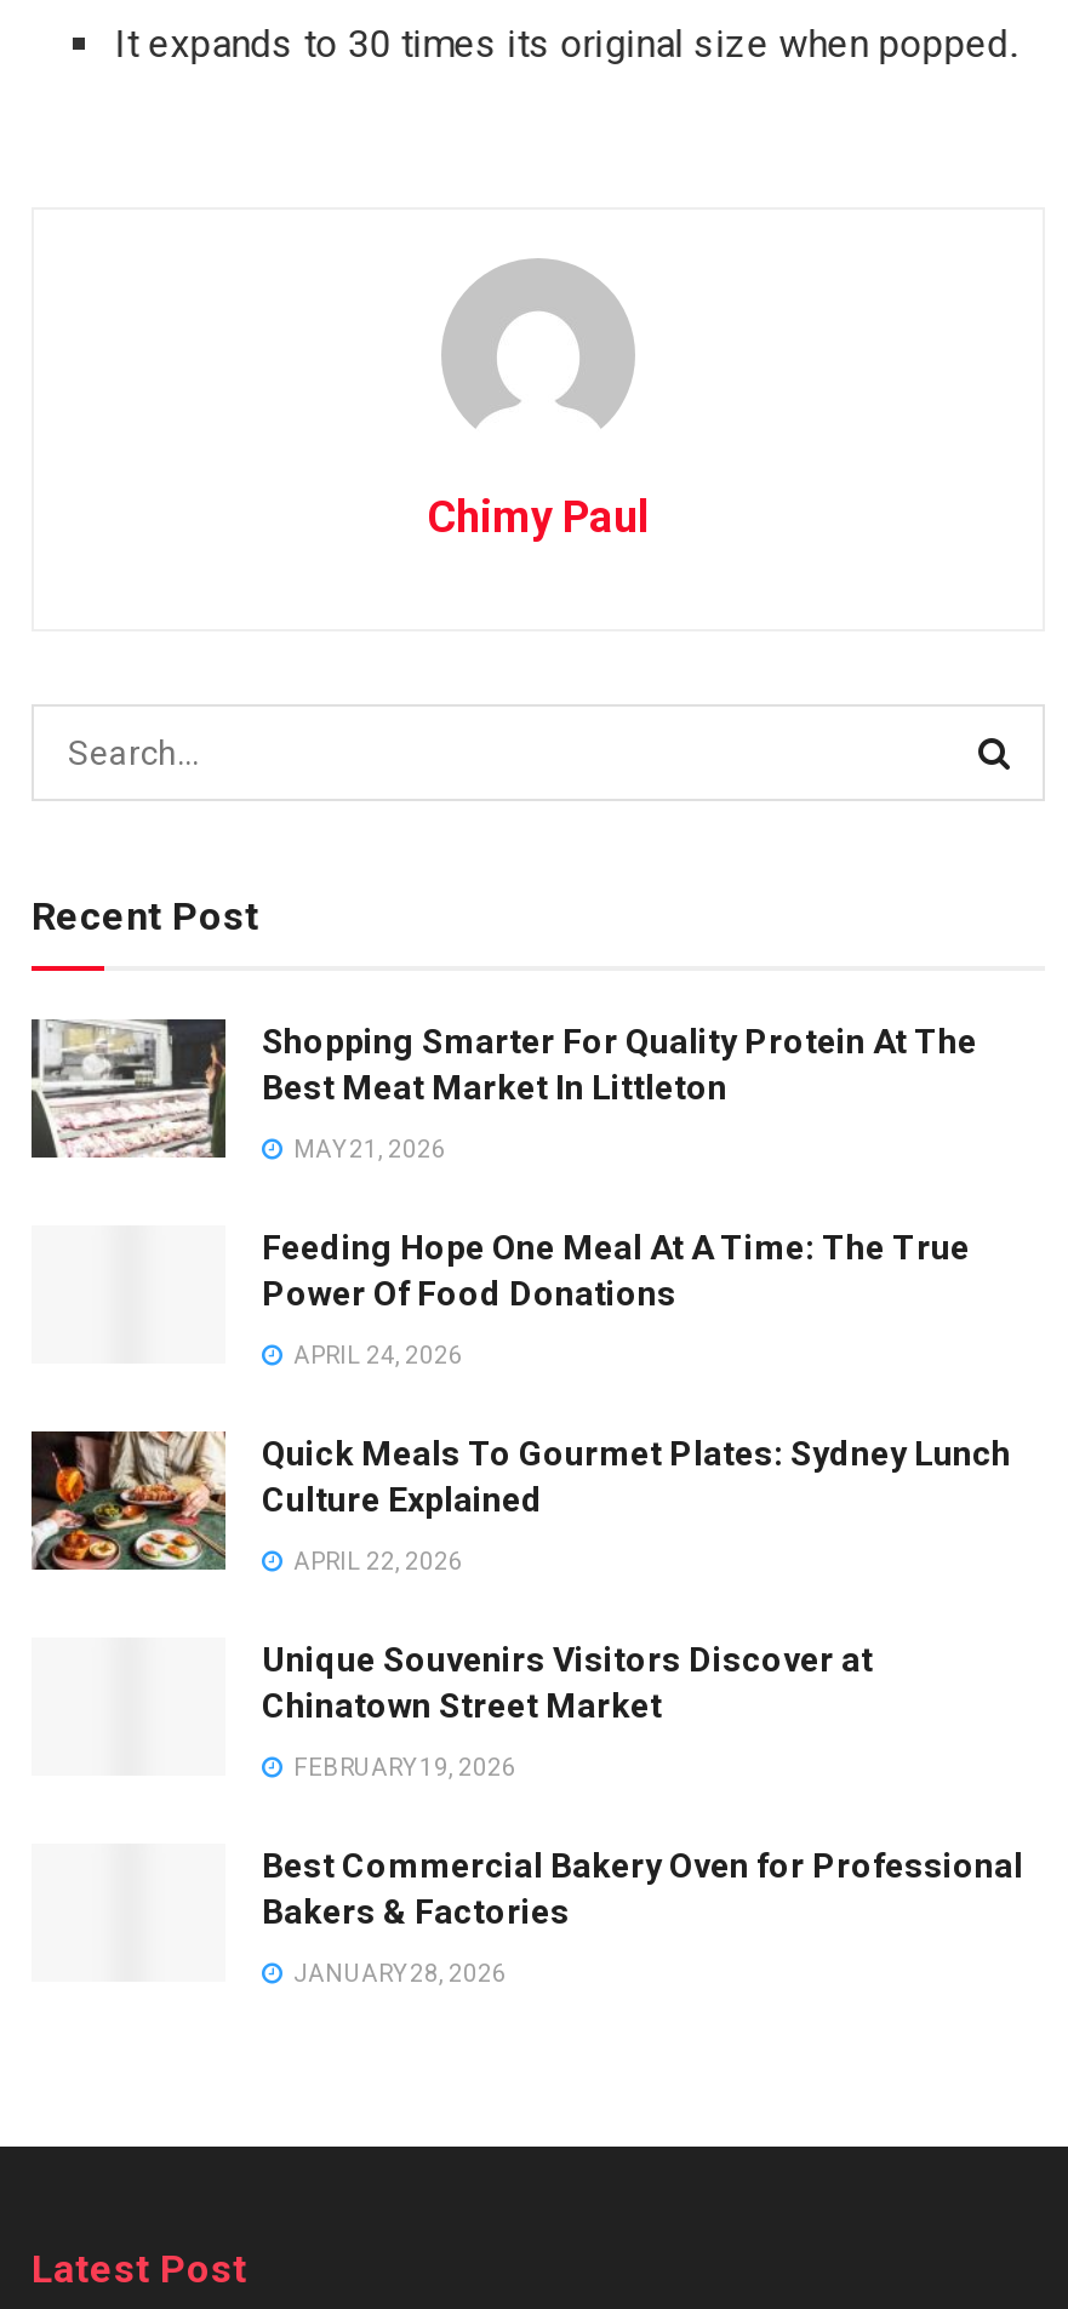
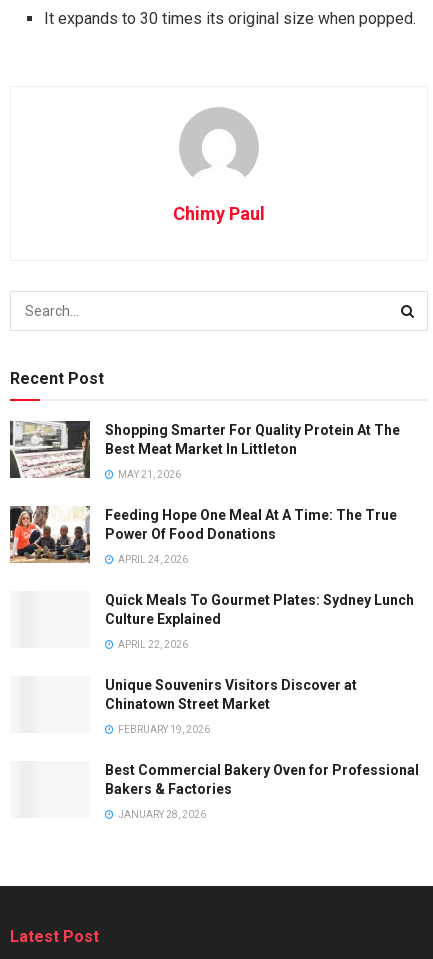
+ [image]

- [image]
